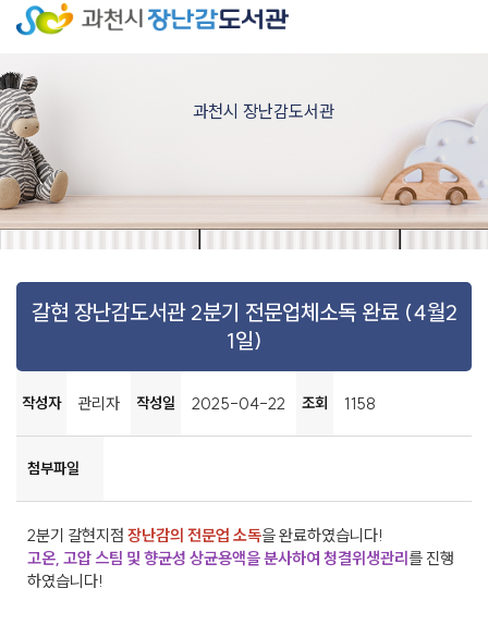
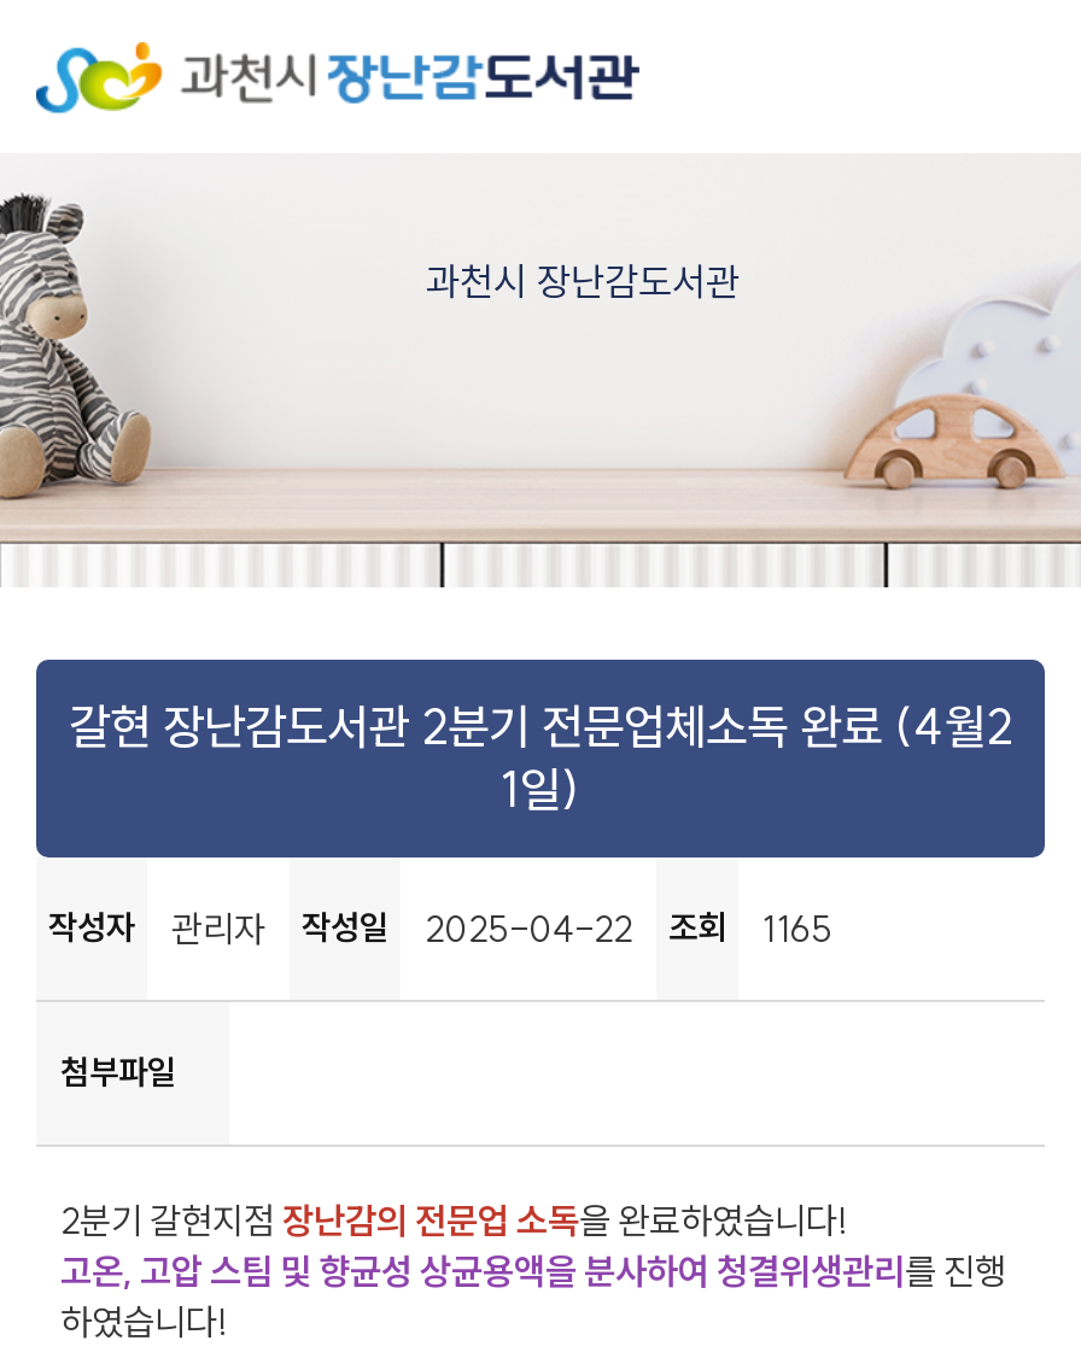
- 작성자 관리자 작성일 2025-04-22 조회 1158
+ 작성자 관리자 작성일 2025-04-22 조회 1165
